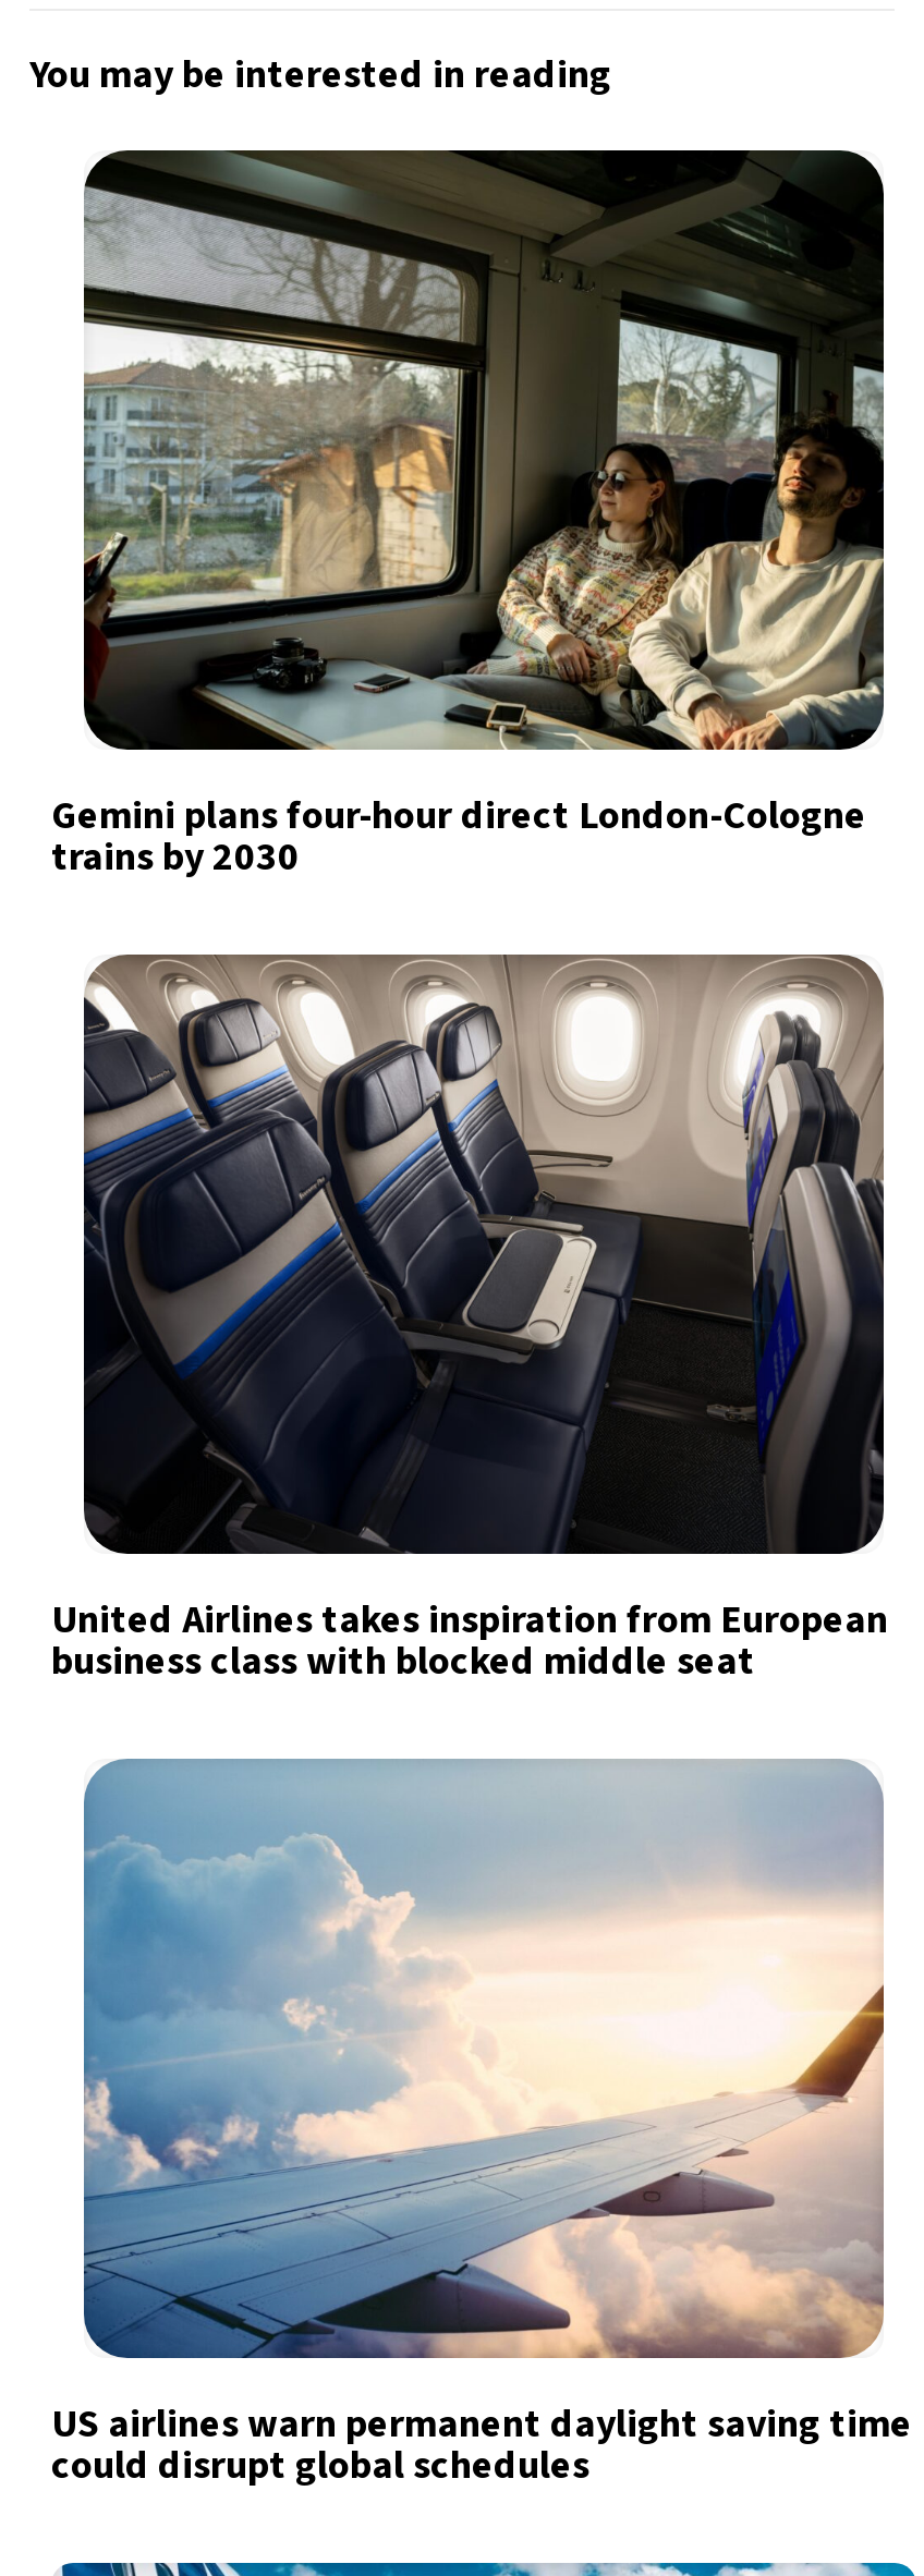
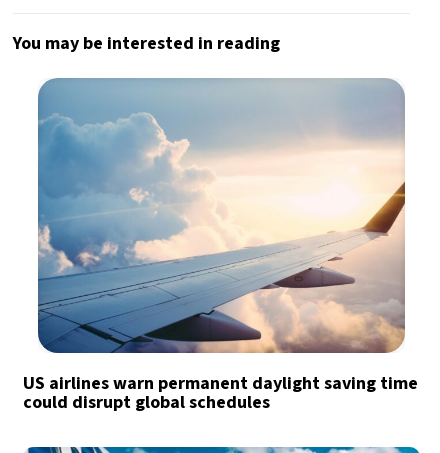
- [image]
- Gemini plans four-hour direct London-Cologne
- trains by 2030

- [image]
- United Airlines takes inspiration from European
- business class with blocked middle seat
